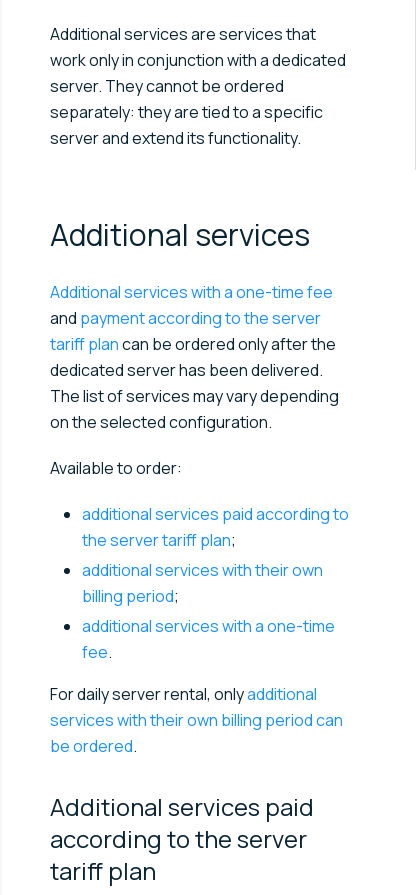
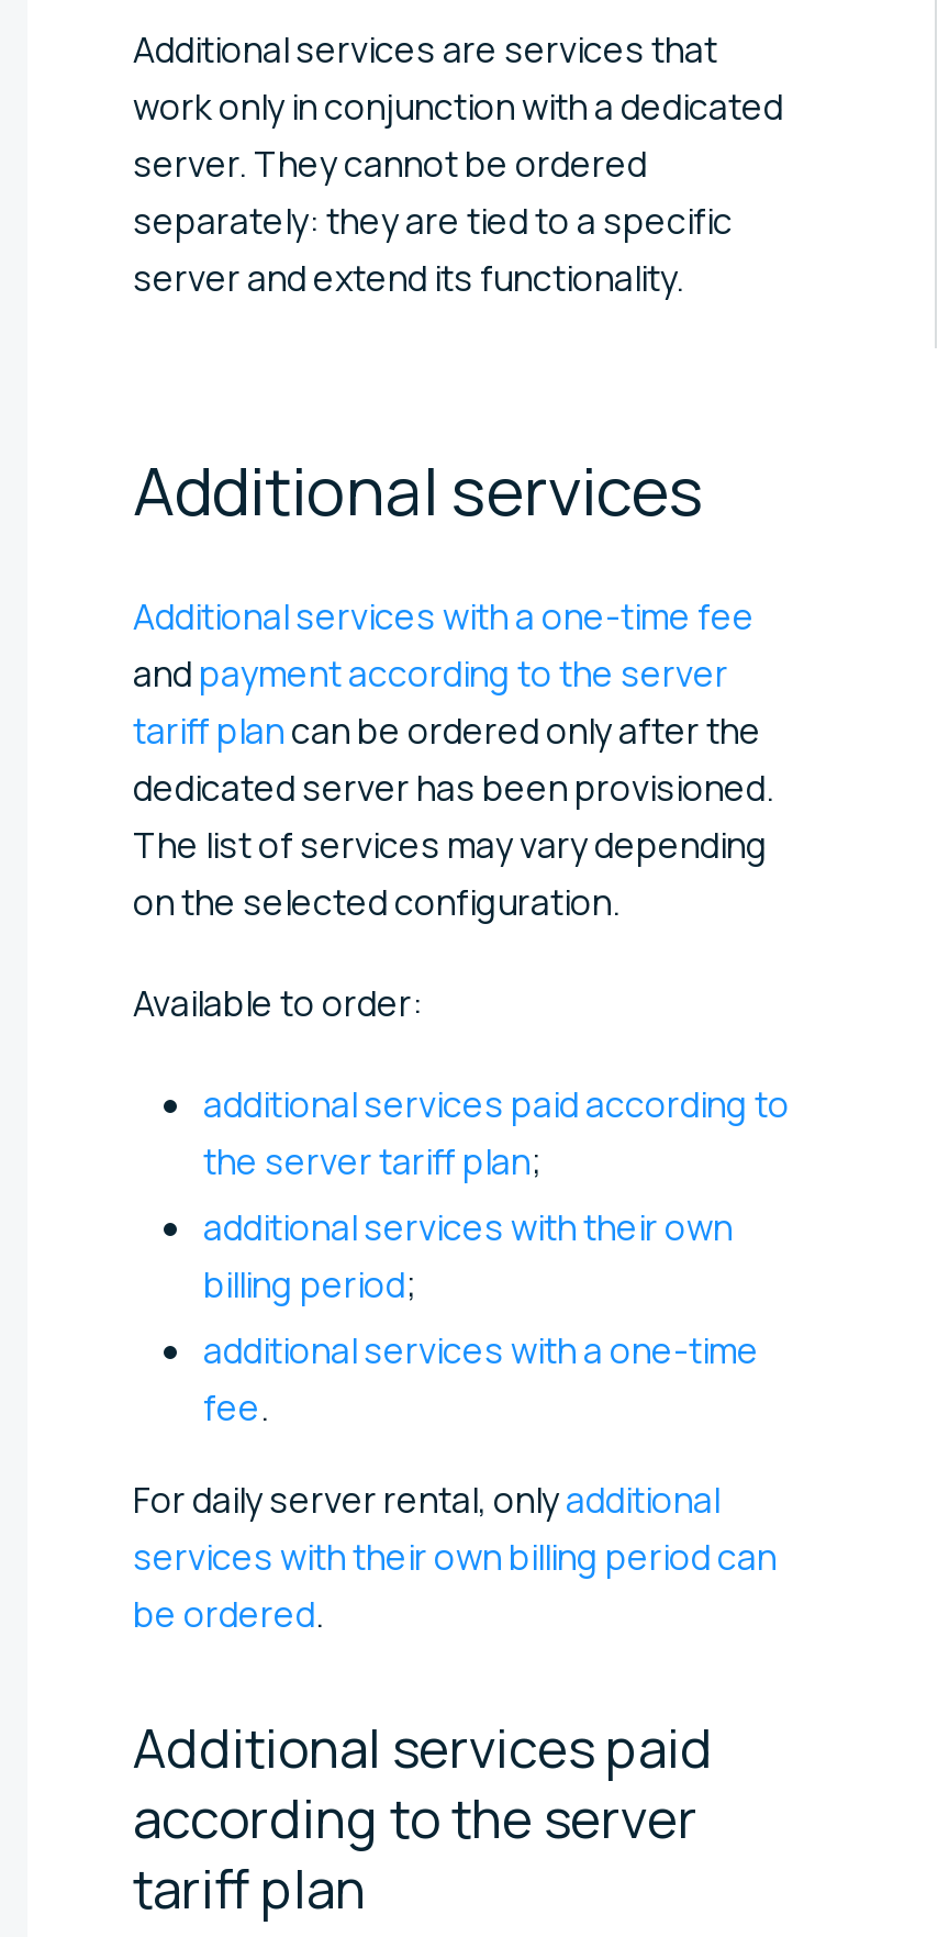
- dedicated server has been delivered.
+ dedicated server has been provisioned.
